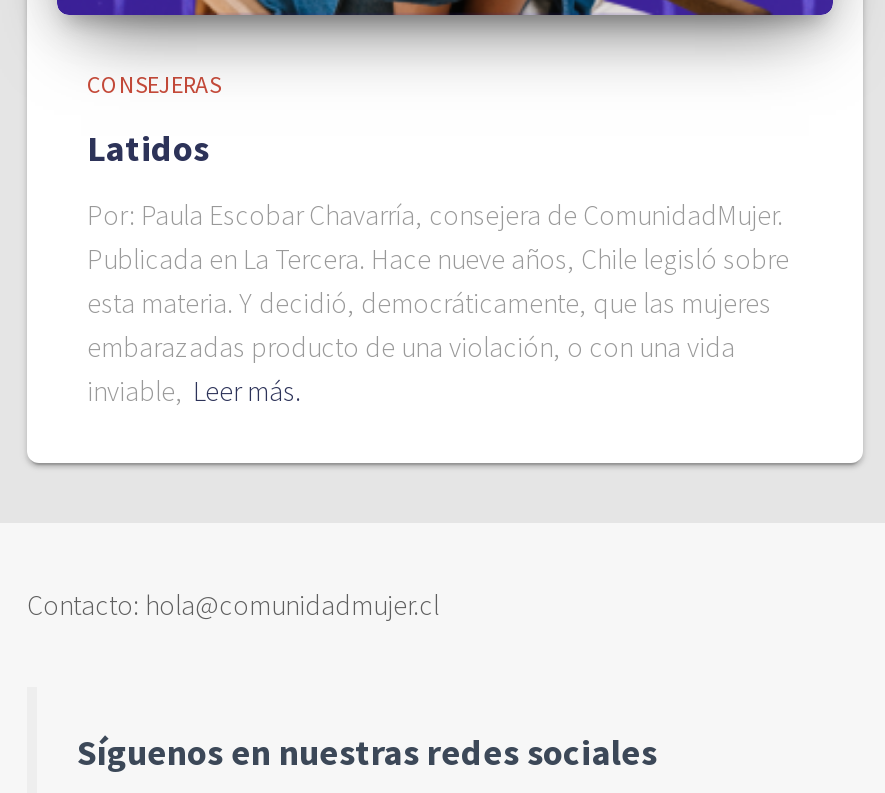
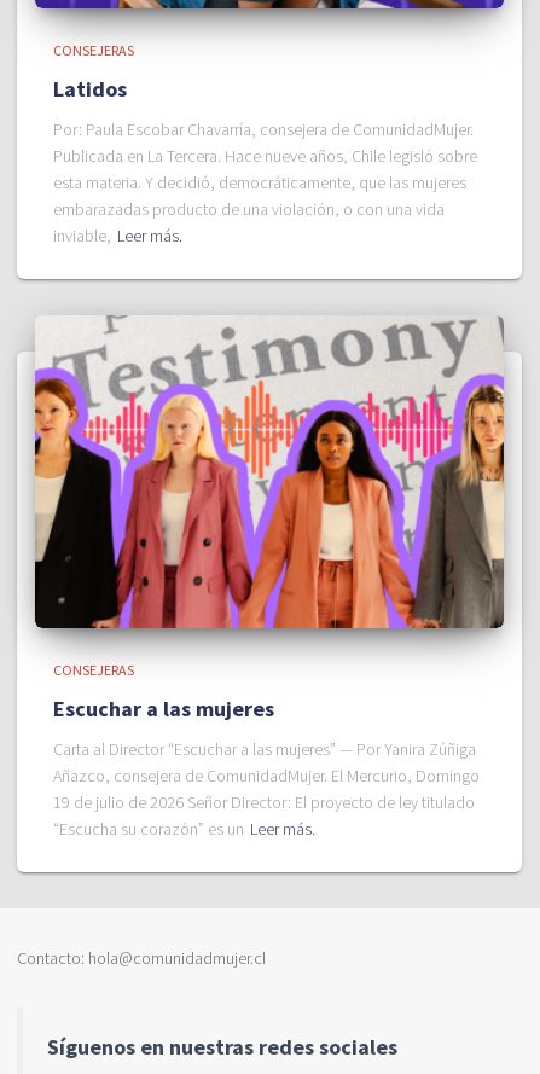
+ [image]
+ CONSEJERAS
+ Escuchar a las mujeres
+ Carta al Director “Escuchar a las mujeres” — Por Yanira Zúñiga
+ Añazco, consejera de ComunidadMujer. El Mercurio, Domingo
+ 19 de julio de 2026 Señor Director: El proyecto de ley titulado
+ “Escucha su corazón” es un Leer más.
